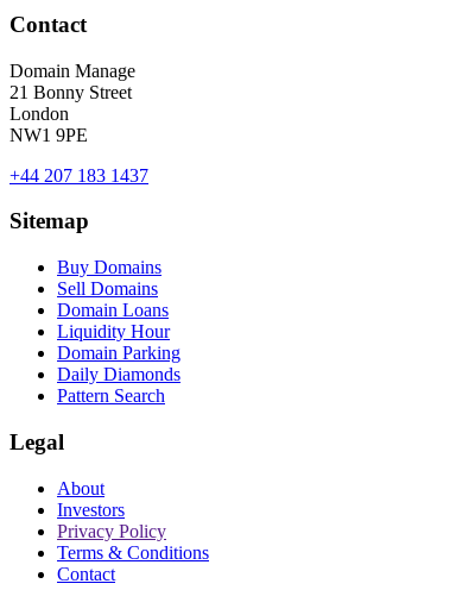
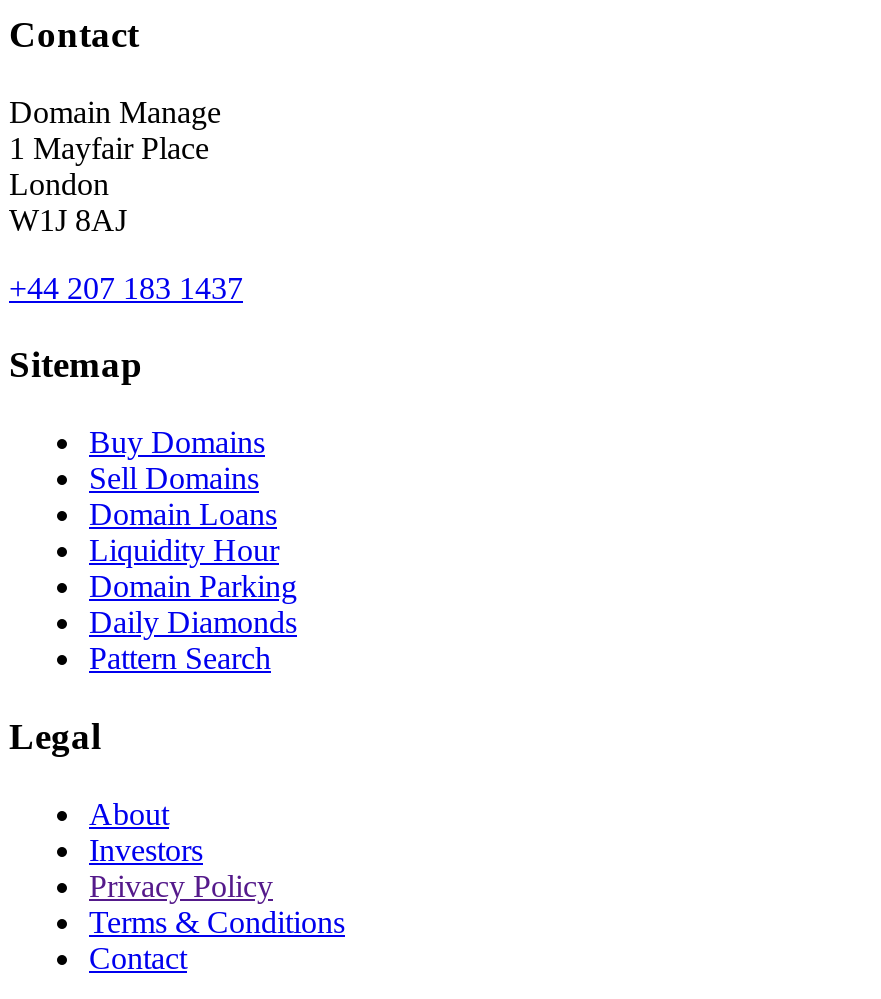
- 21 Bonny Street
+ 1 Mayfair Place

- NW1 9PE
+ W1J 8AJ
